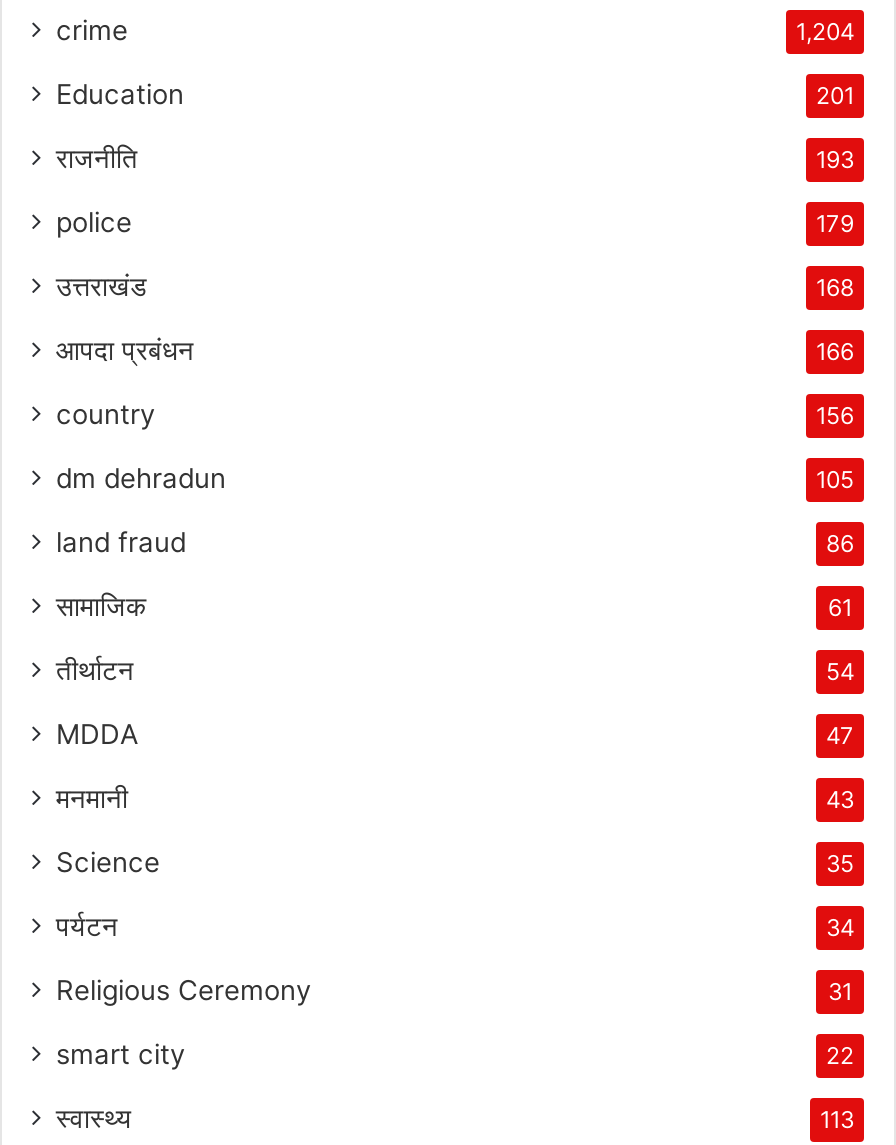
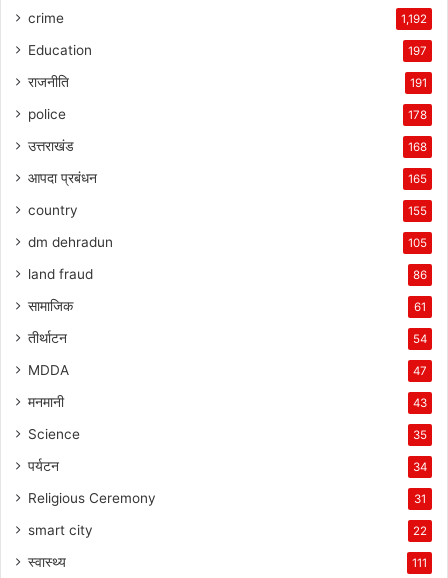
- 1,204
+ 1,192

- 201
+ 197

- 193
+ 191

- 179
+ 178

- 166
+ 165

- 156
+ 155

- 113
+ 111
